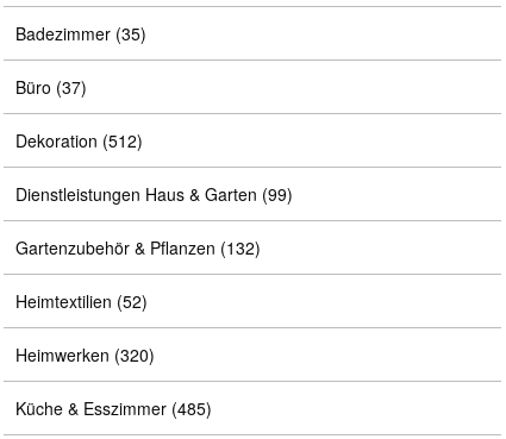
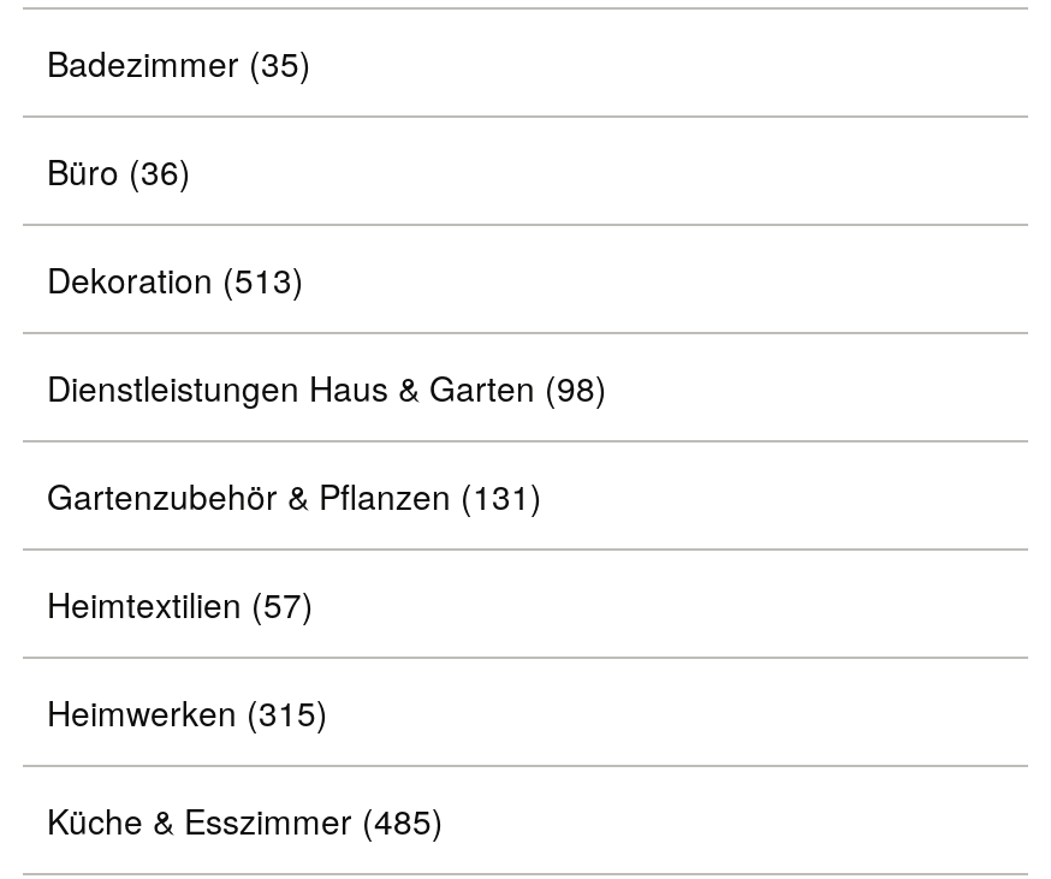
- Büro (37)
+ Büro (36)

- Dekoration (512)
+ Dekoration (513)

- Dienstleistungen Haus & Garten (99)
+ Dienstleistungen Haus & Garten (98)

- Gartenzubehör & Pflanzen (132)
+ Gartenzubehör & Pflanzen (131)

- Heimtextilien (52)
+ Heimtextilien (57)

- Heimwerken (320)
+ Heimwerken (315)
